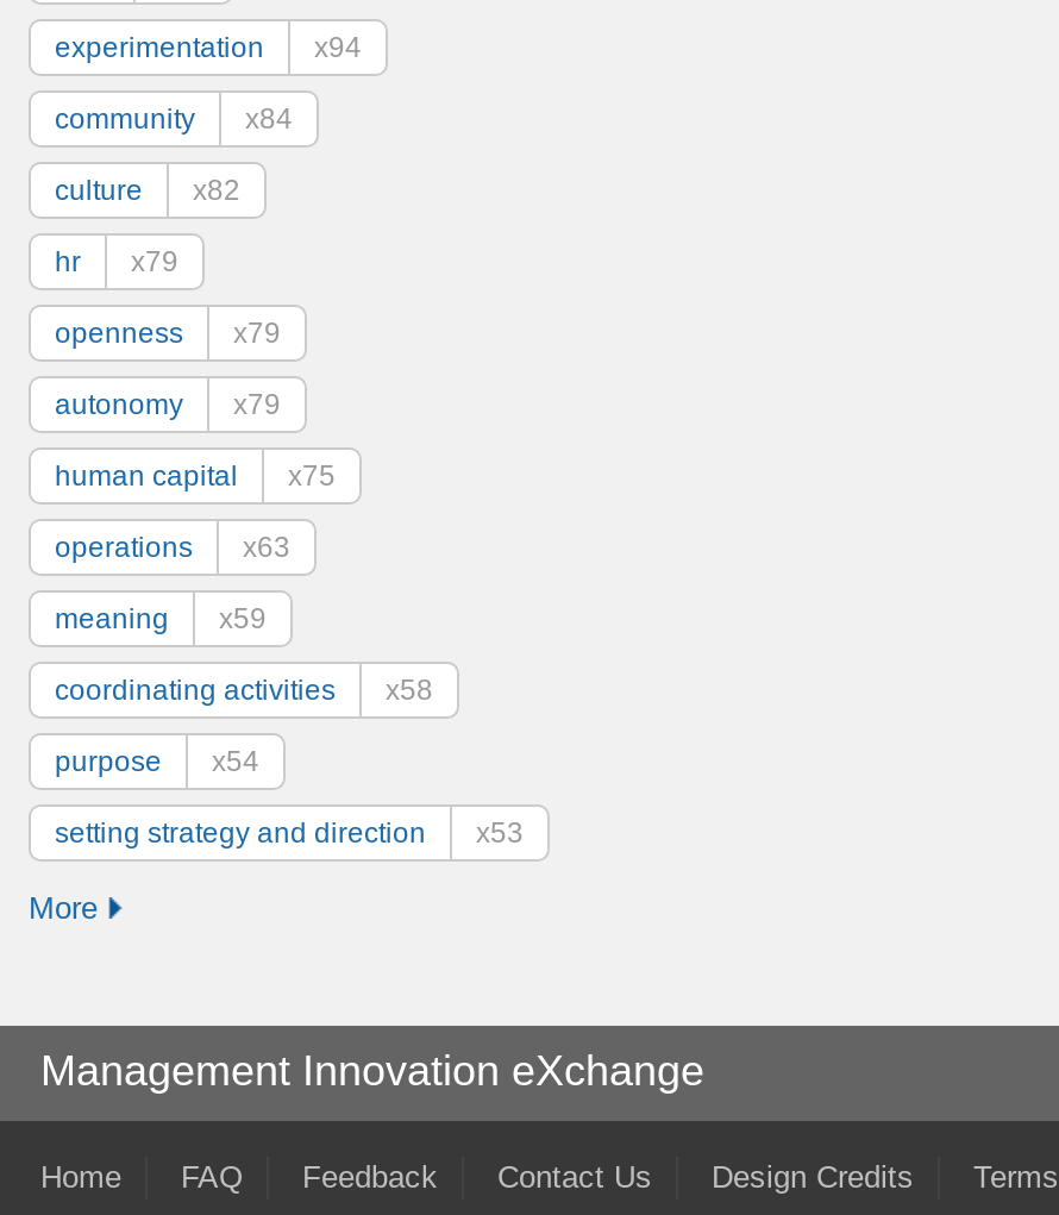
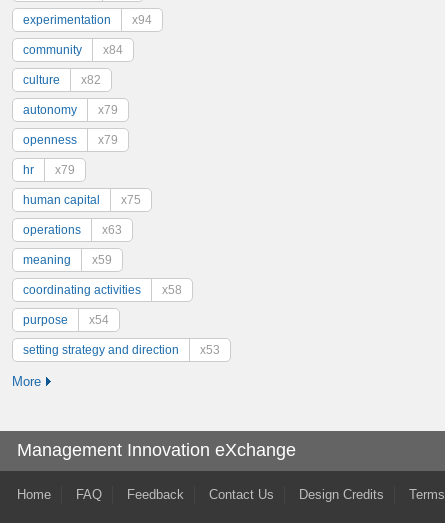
moved down: hr

moved up: autonomy
